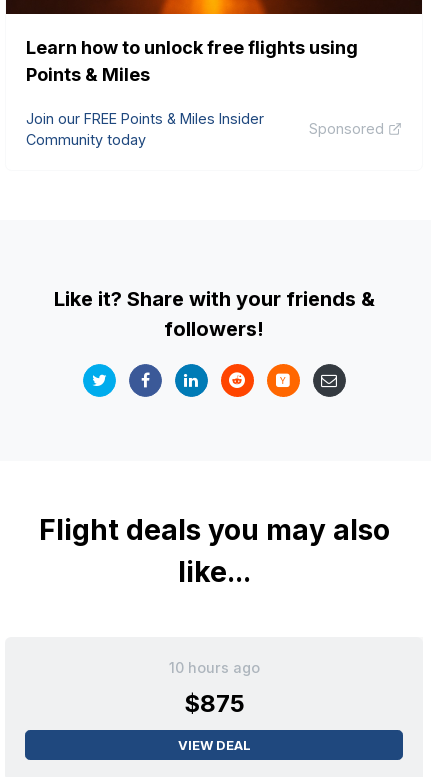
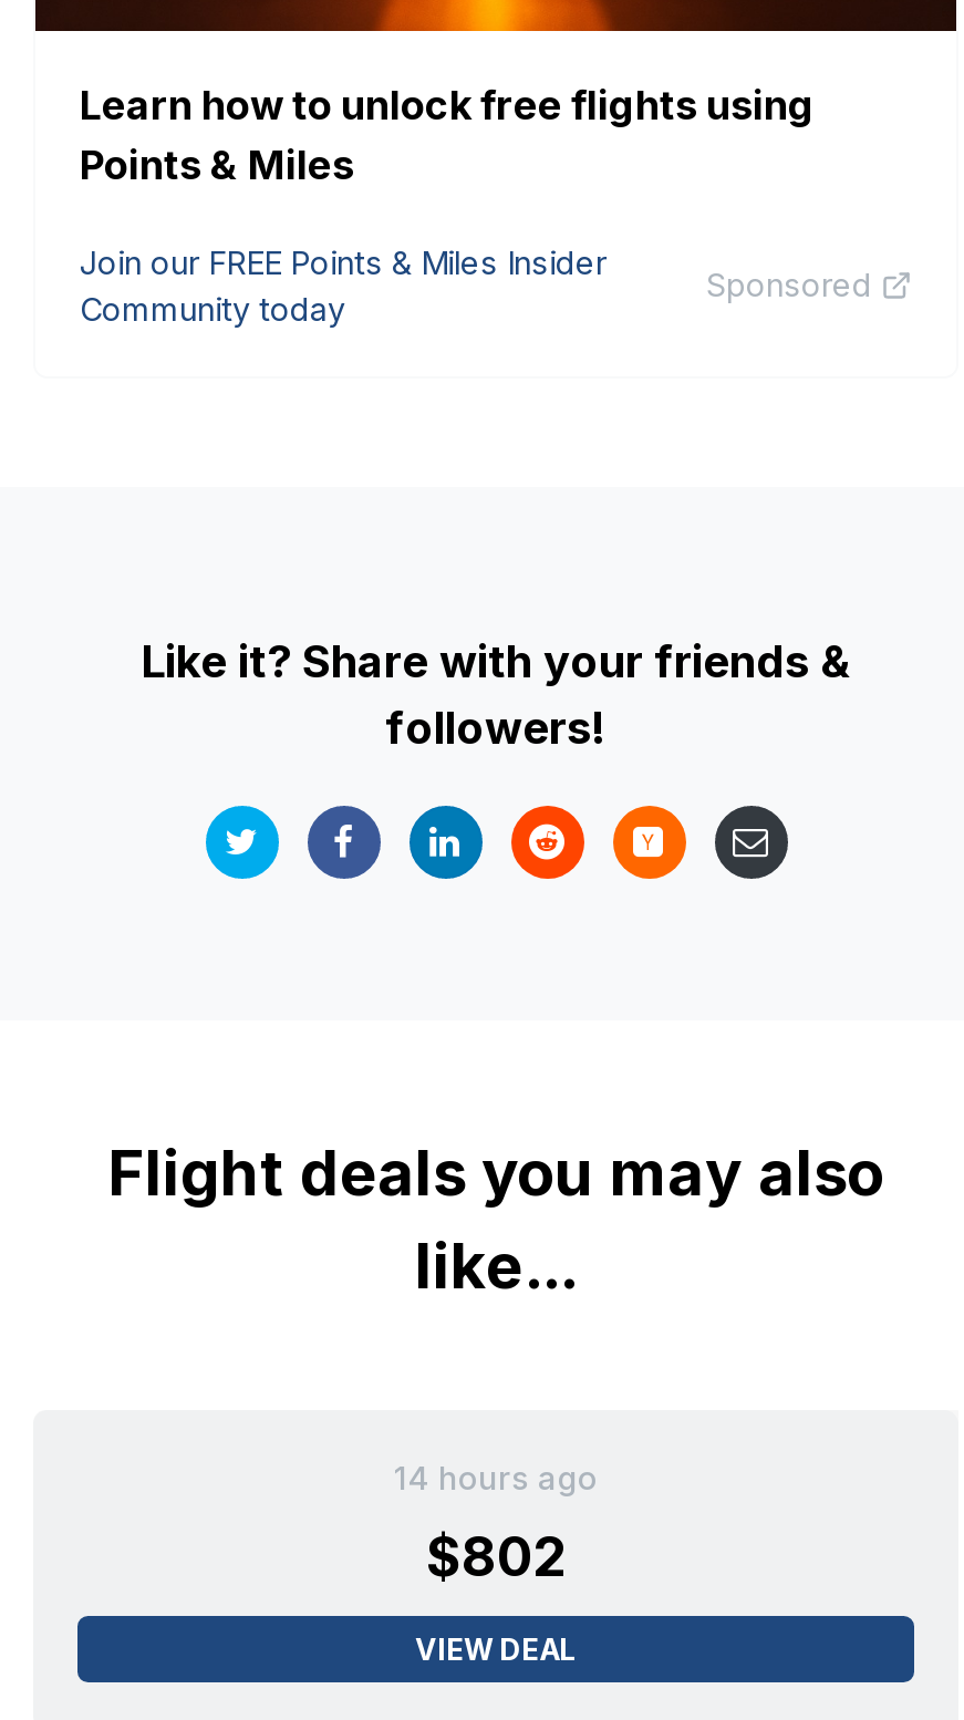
- 10 hours ago
+ 14 hours ago

- $875
+ $802
